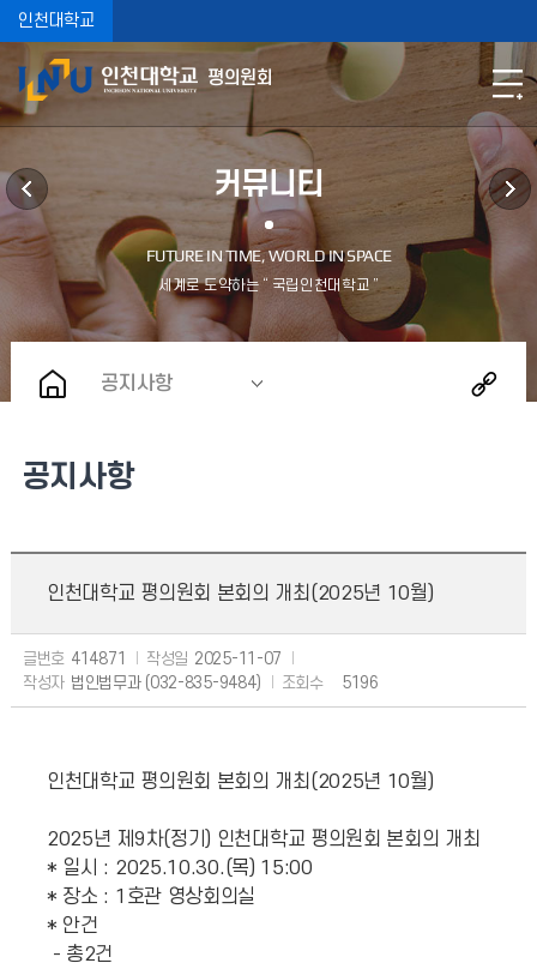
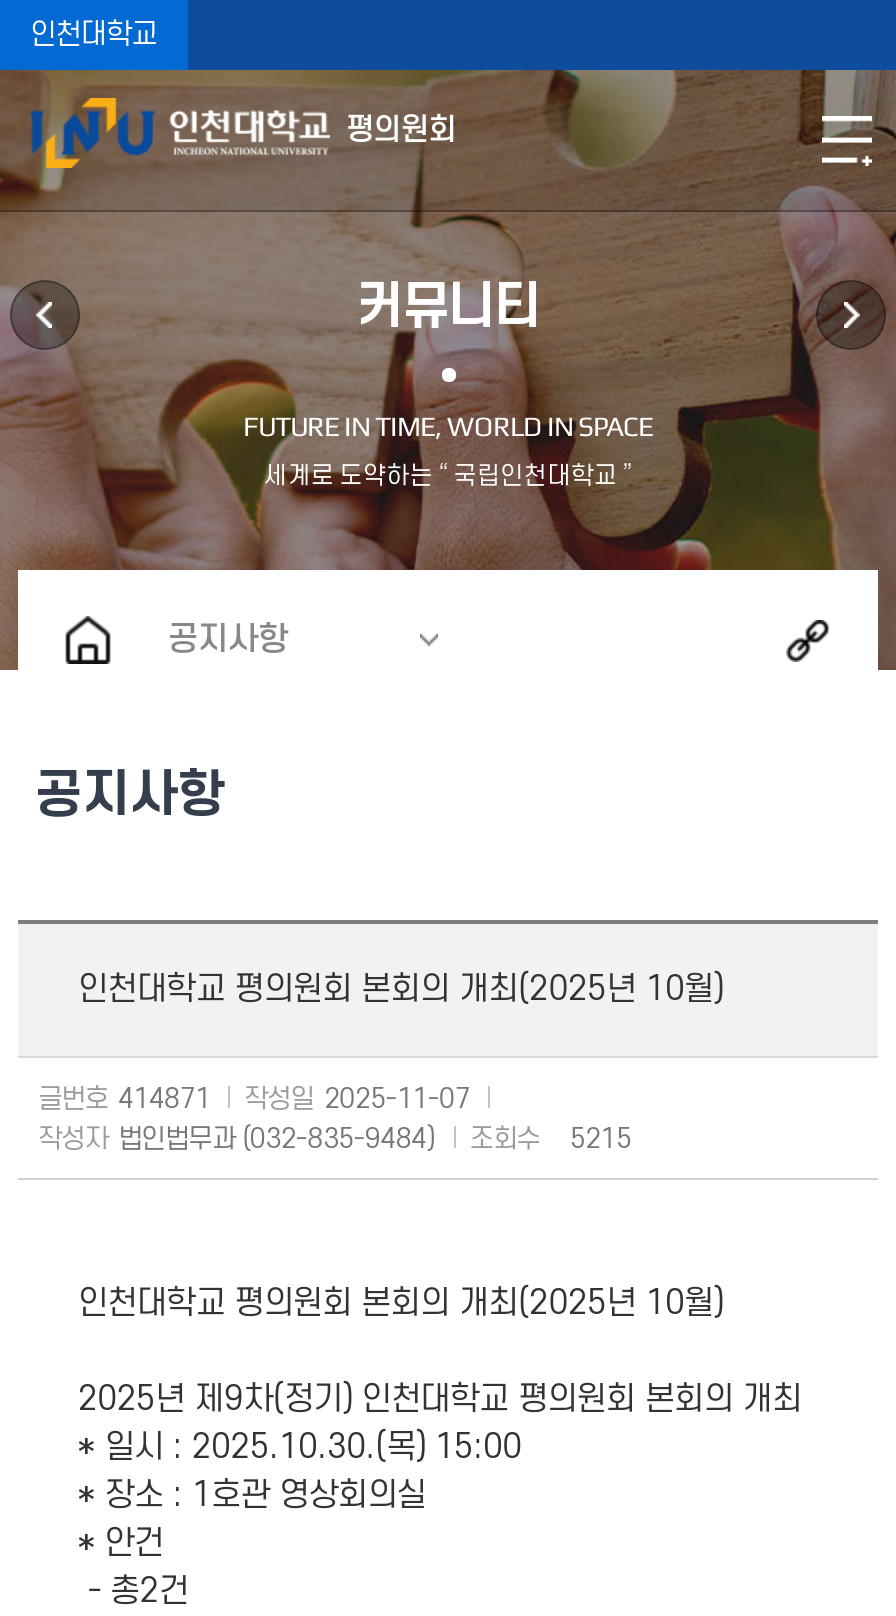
- 작성자 법인법무과 (032-835-9484) 조회수 5196
+ 작성자 법인법무과 (032-835-9484) 조회수 5215
